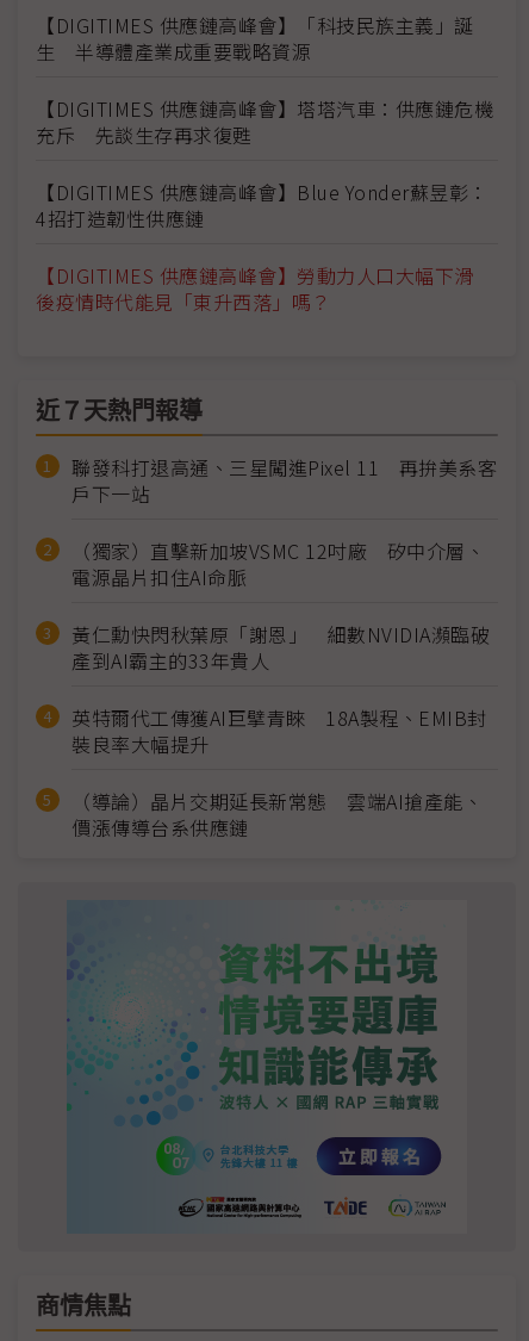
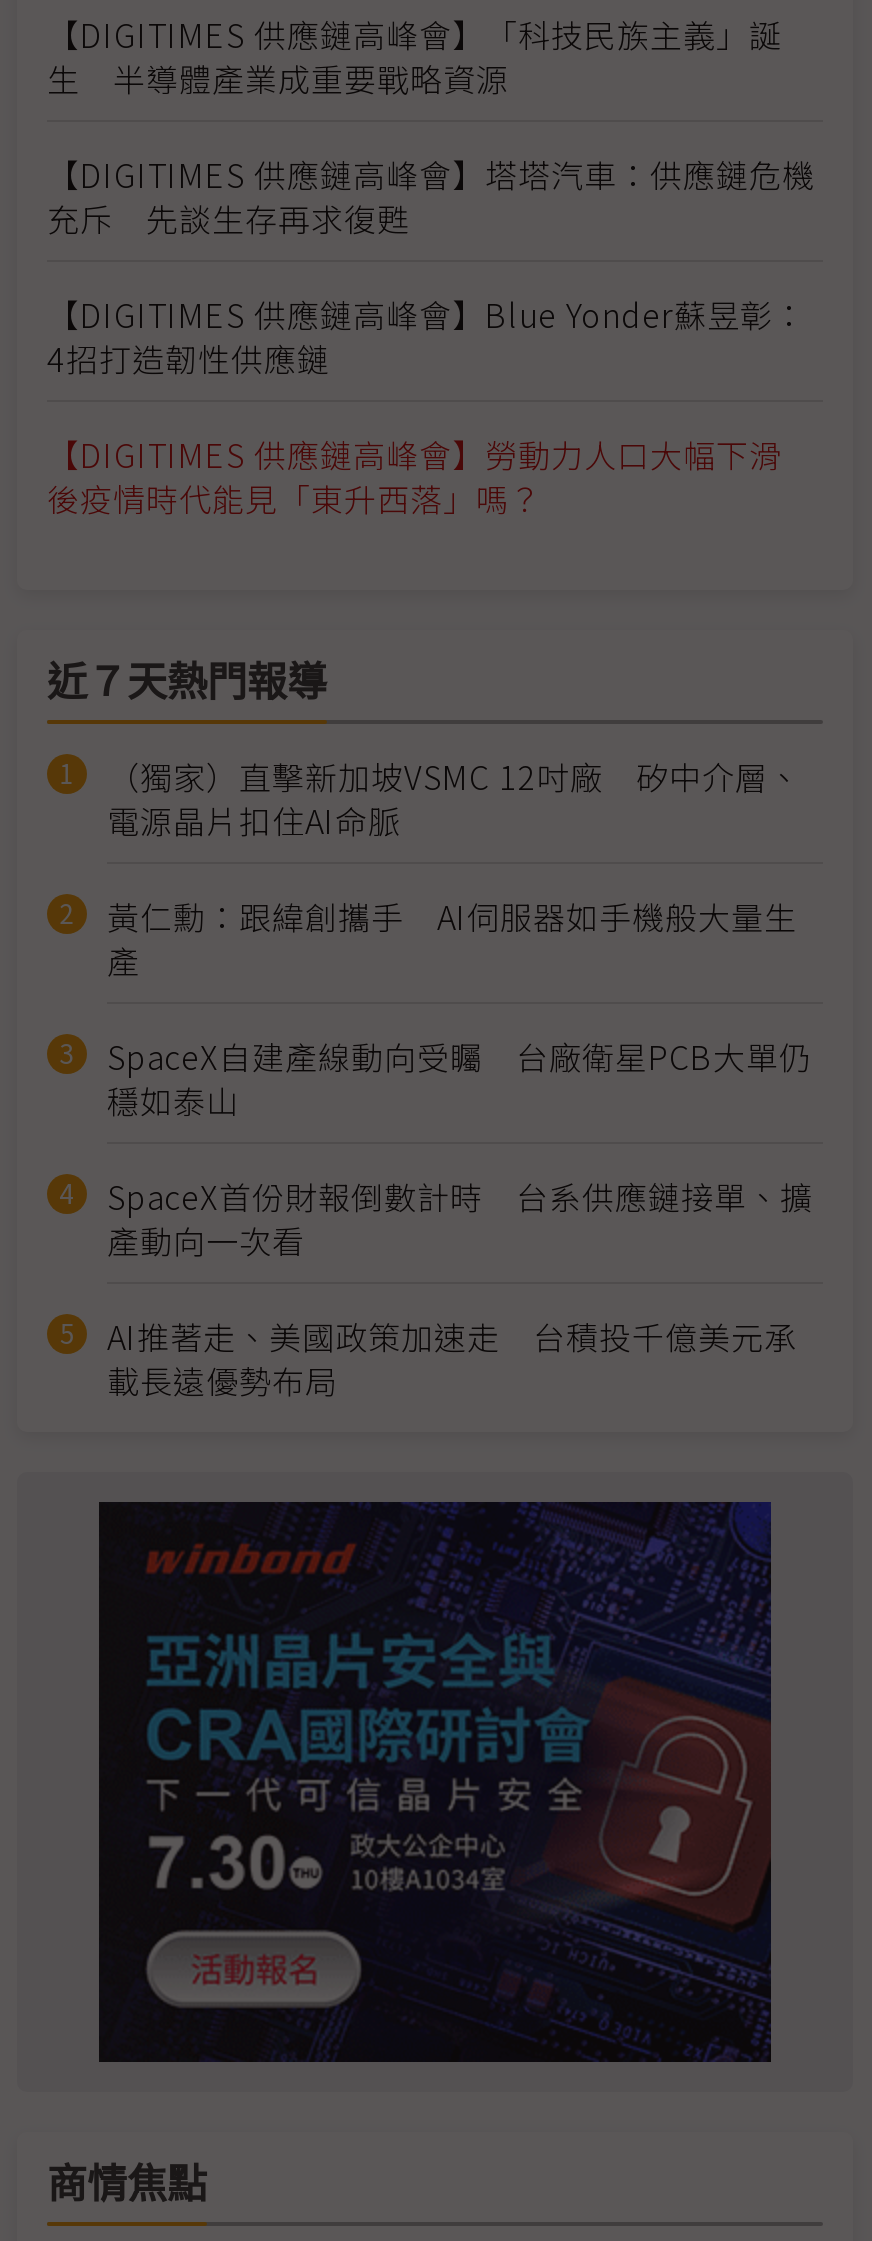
- 聯發科打退高通、三星闖進Pixel 11 再拚美系客
- 戶下一站

moved up: （獨家）直擊新加坡VSMC 12吋廠 矽中介層、 | 電源晶片扣住AI命脈

- 黃仁勳快閃秋葉原「謝恩」 細數NVIDIA瀕臨破
- 產到AI霸主的33年貴人
- 英特爾代工傳獲AI巨擘青睞 18A製程、EMIB封
- 裝良率大幅提升
- （導論）晶片交期延長新常態 雲端AI搶產能、
- 價漲傳導台系供應鏈
+ 黃仁勳：跟緯創攜手 AI伺服器如手機般大量生
+ 產
+ SpaceX自建產線動向受矚 台廠衛星PCB大單仍
+ 穩如泰山
+ SpaceX首份財報倒數計時 台系供應鏈接單、擴
+ 產動向一次看
+ AI推著走、美國政策加速走 台積投千億美元承
+ 載長遠優勢布局

- [image]
+ [image]
